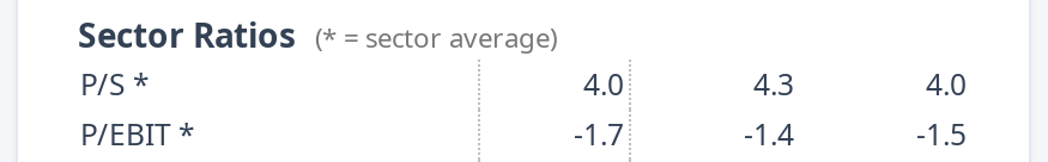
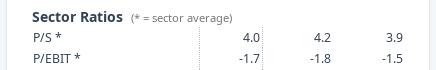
- 4.3
+ 4.2

- 4.0
+ 3.9

- -1.4
+ -1.8
